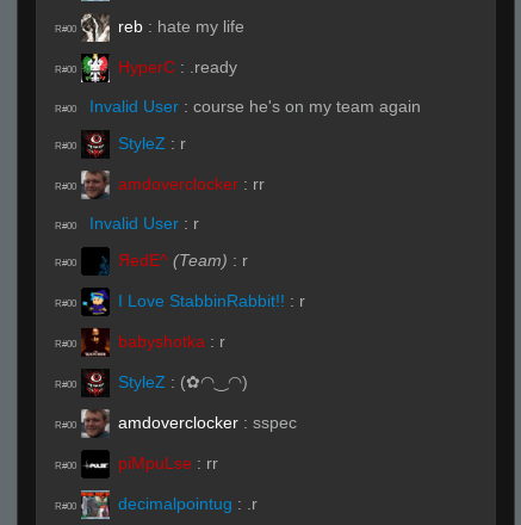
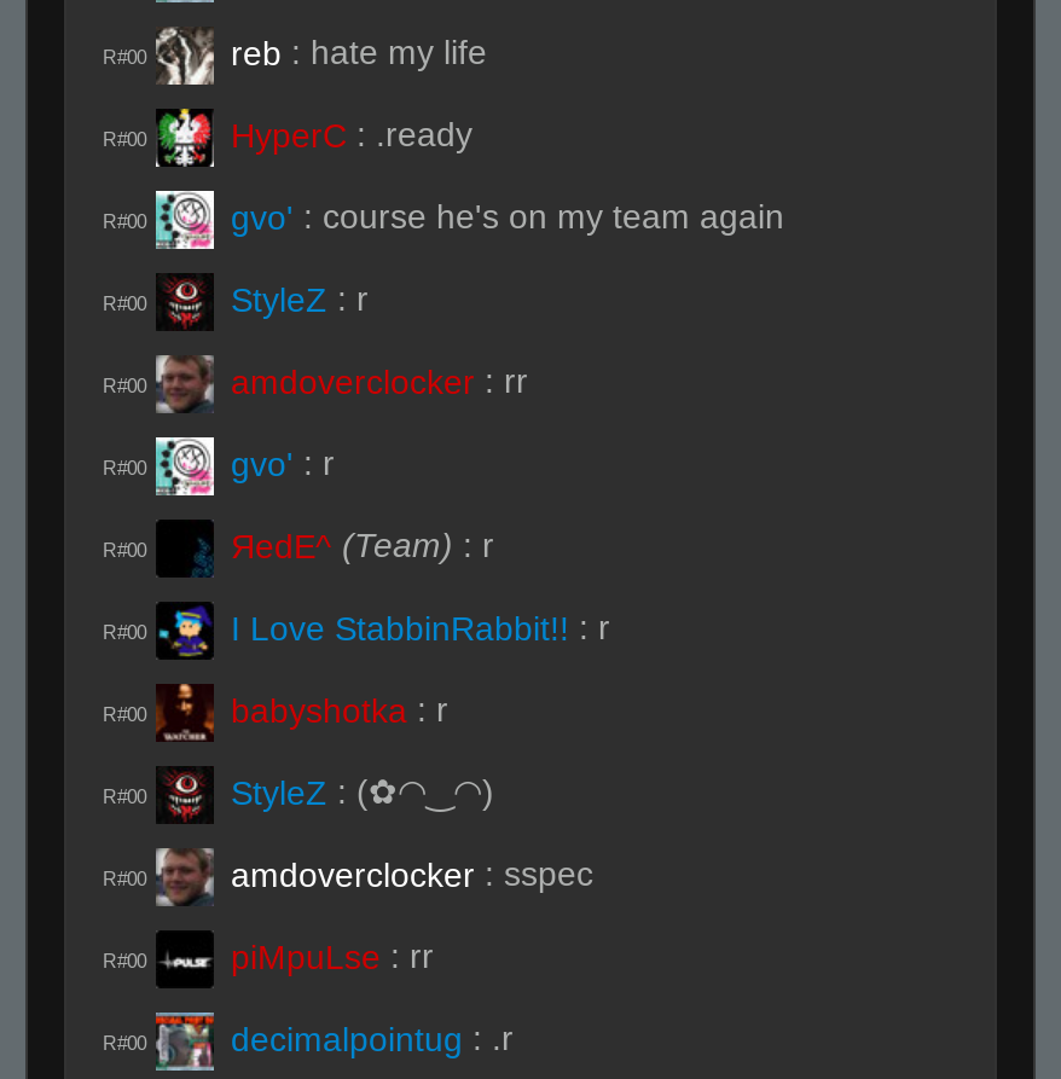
- Invalid User : course he's on my team again
+ gvo' : course he's on my team again

- Invalid User : r
+ gvo' : r
